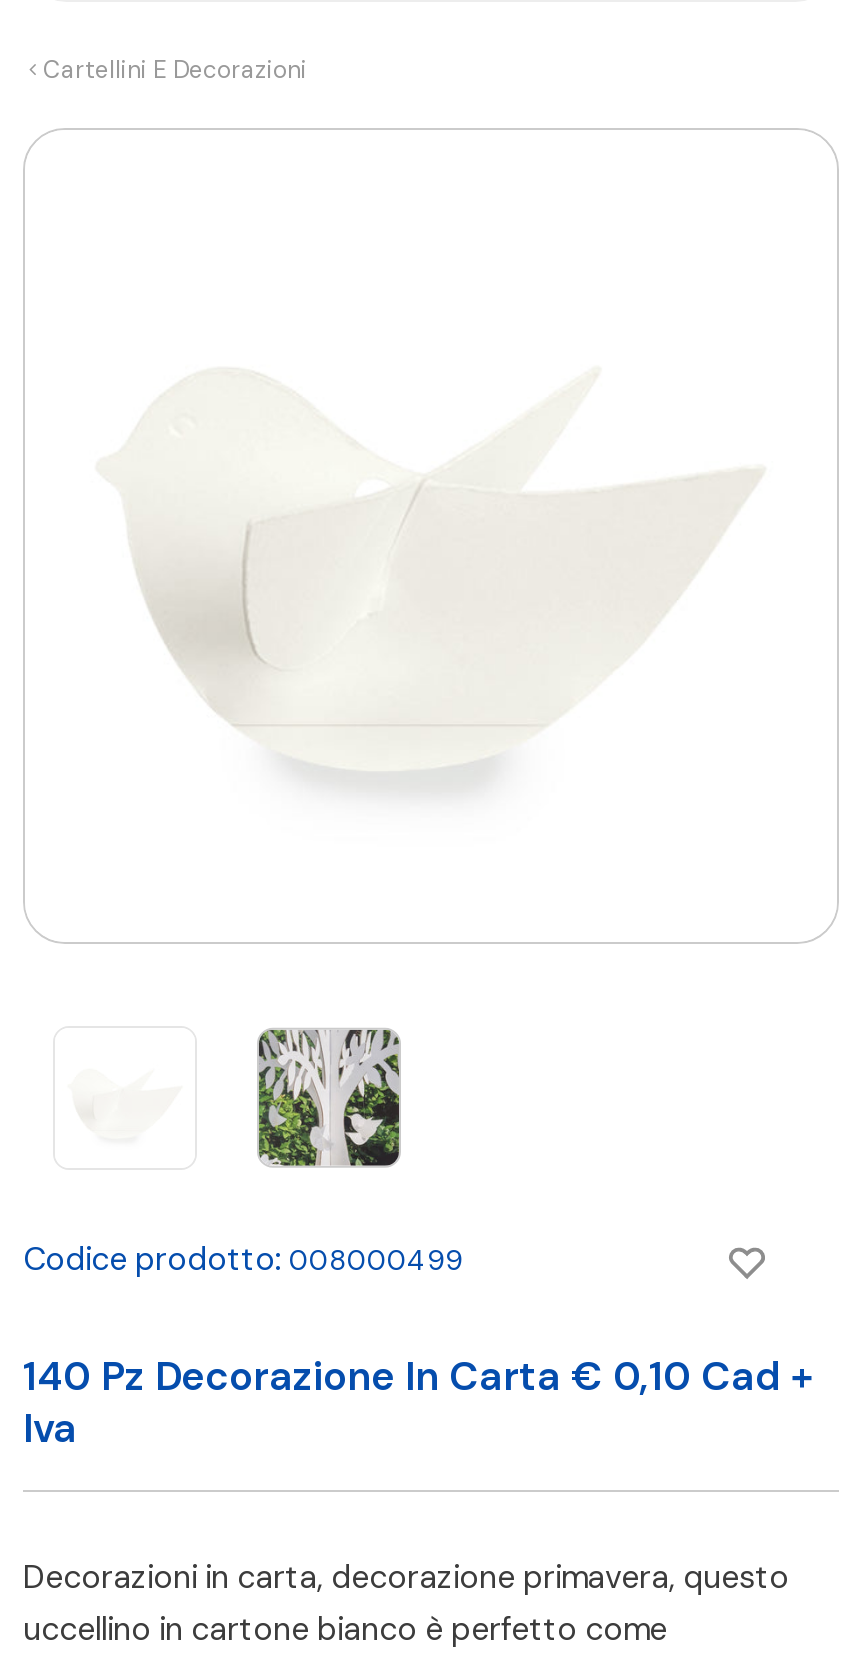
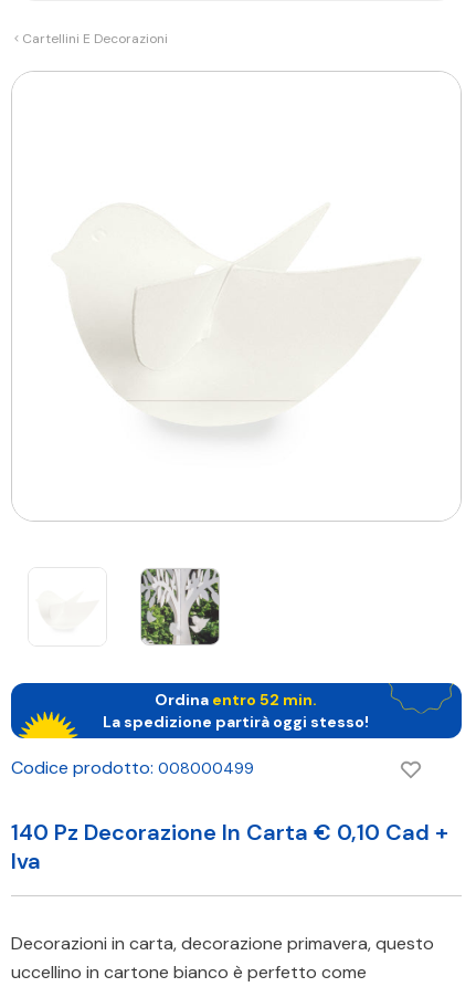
+ [image]
+ Ordina entro 52 min.
+ La spedizione partirà oggi stesso!

+ [image]
